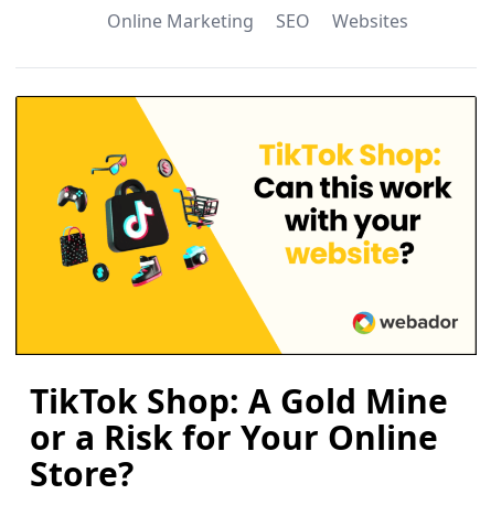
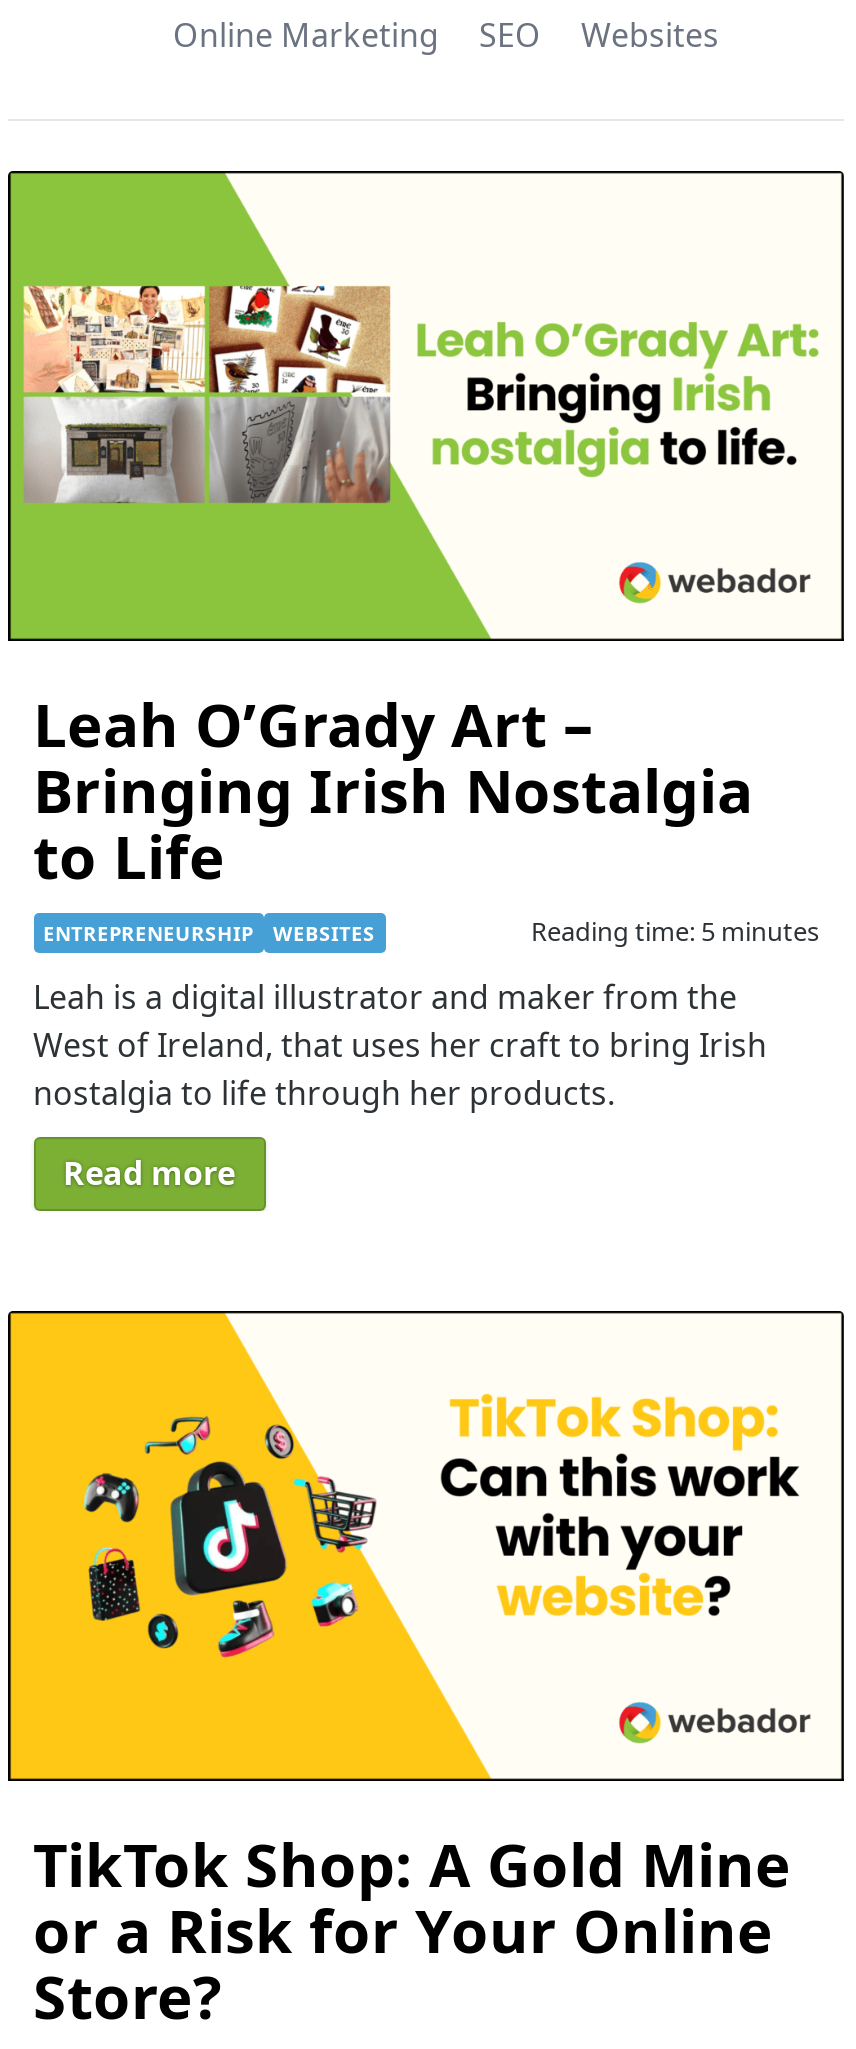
+ [image]
+ Leah O’Grady Art –
+ Bringing Irish Nostalgia
+ to Life
+ ENTREPRENEURSHIP
+ WEBSITES
+ Reading time: 5 minutes
+ Leah is a digital illustrator and maker from the
+ West of Ireland, that uses her craft to bring Irish
+ nostalgia to life through her products.
+ Read more
